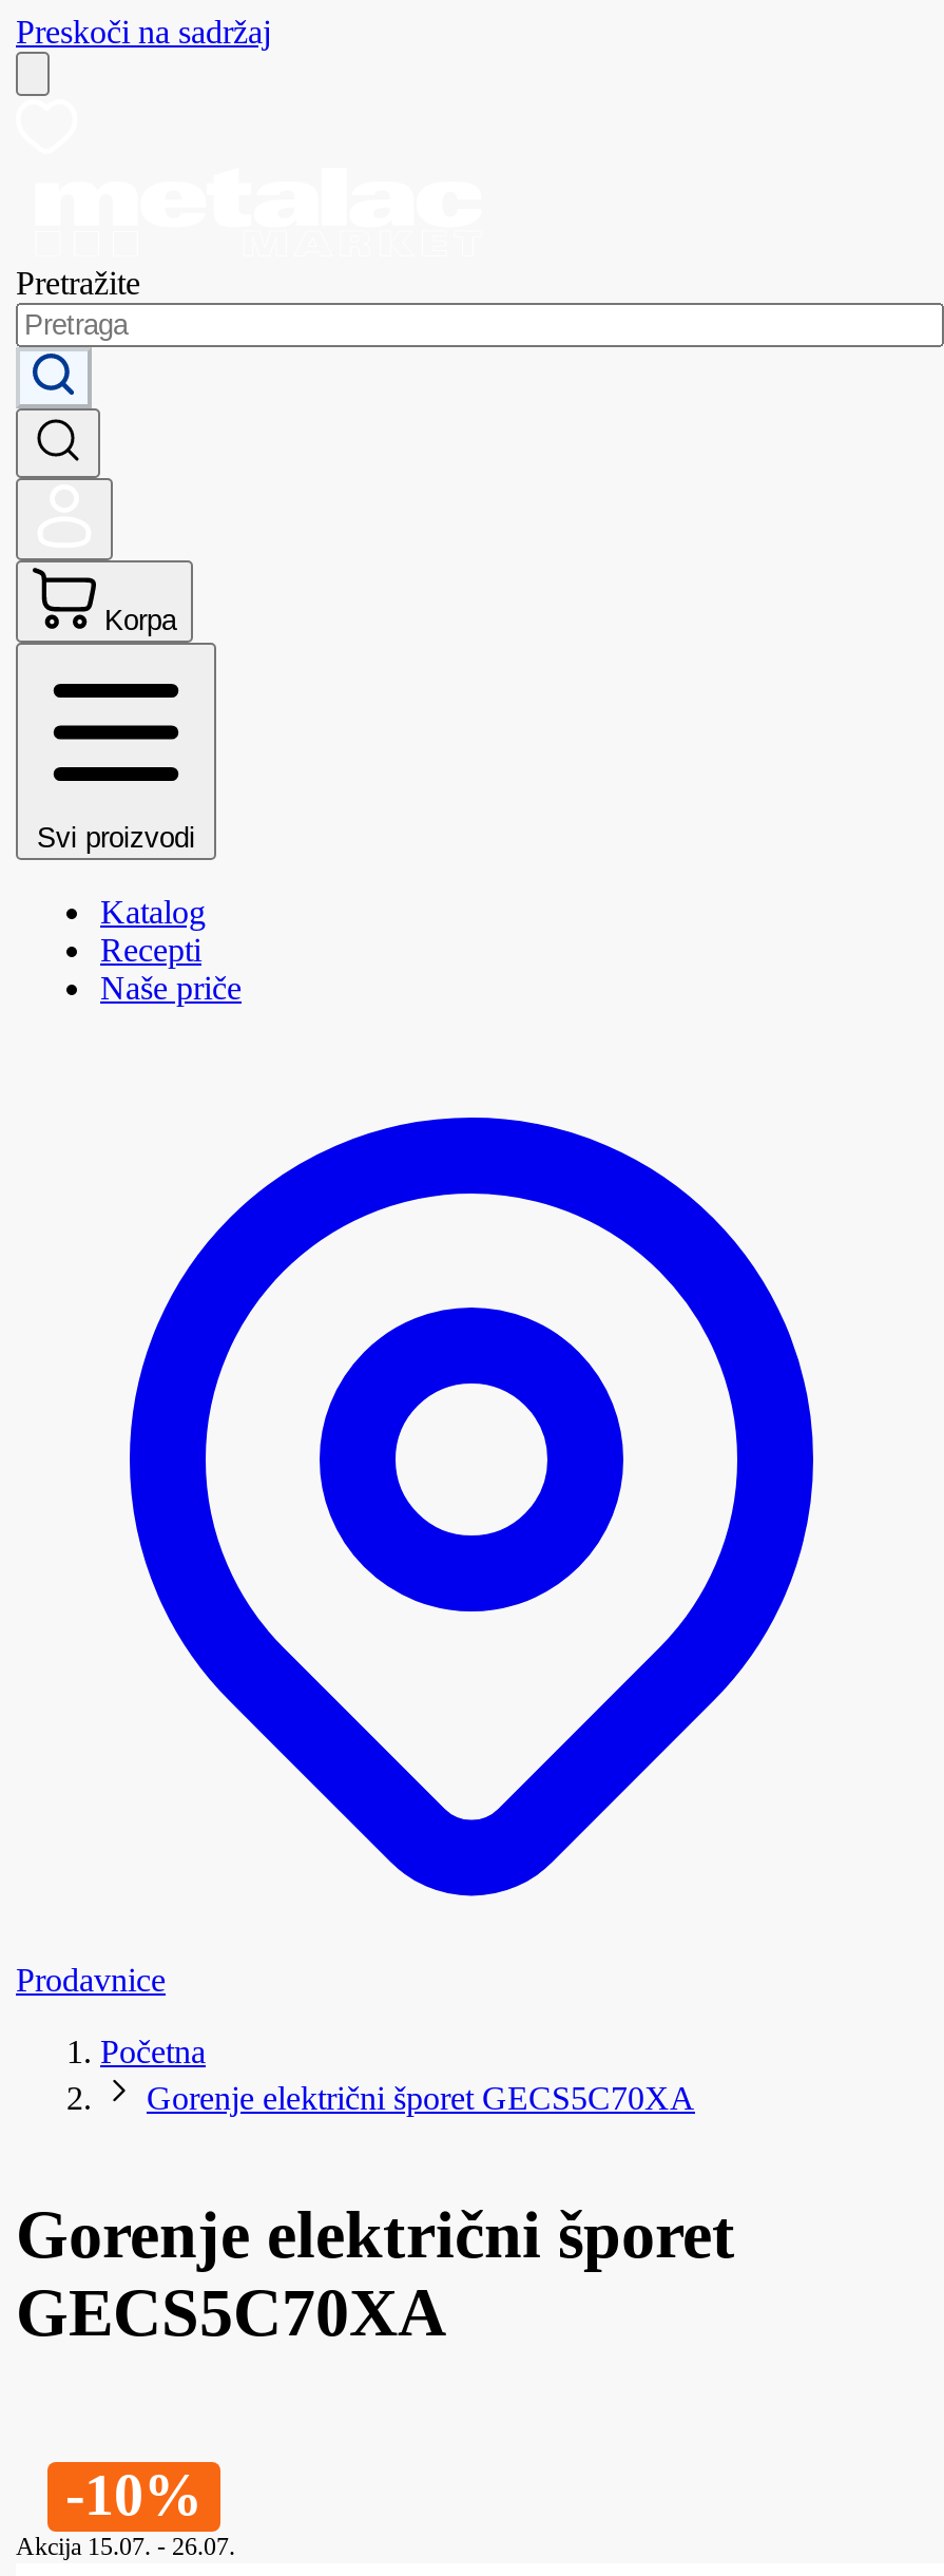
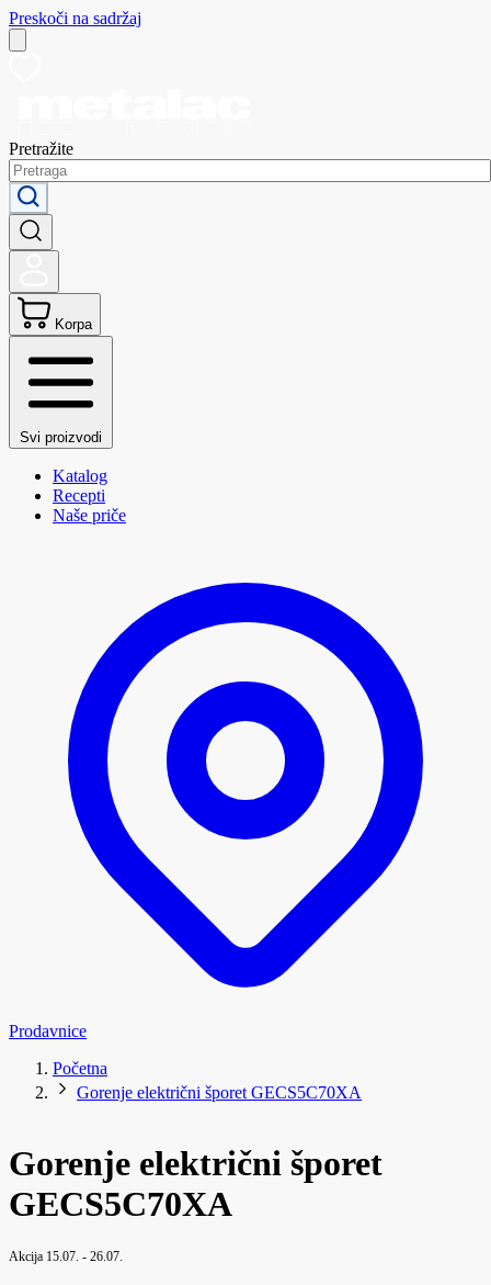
- -10%
